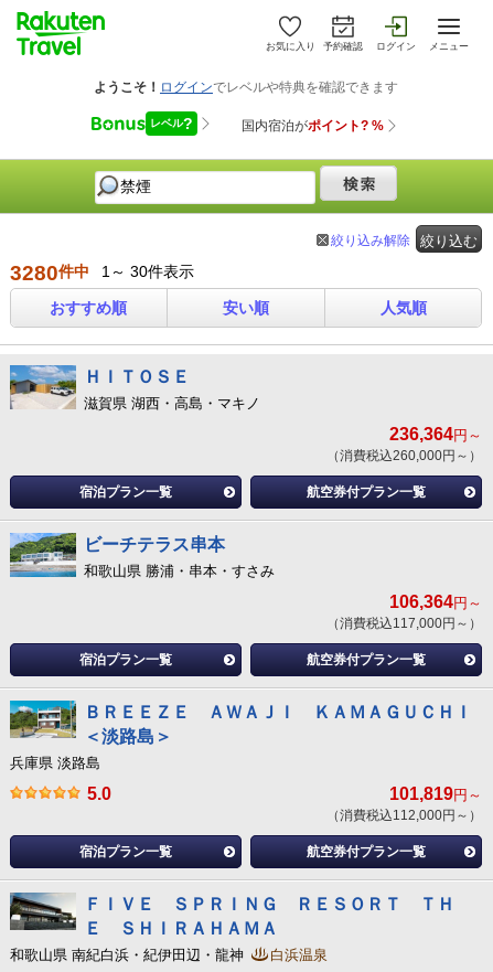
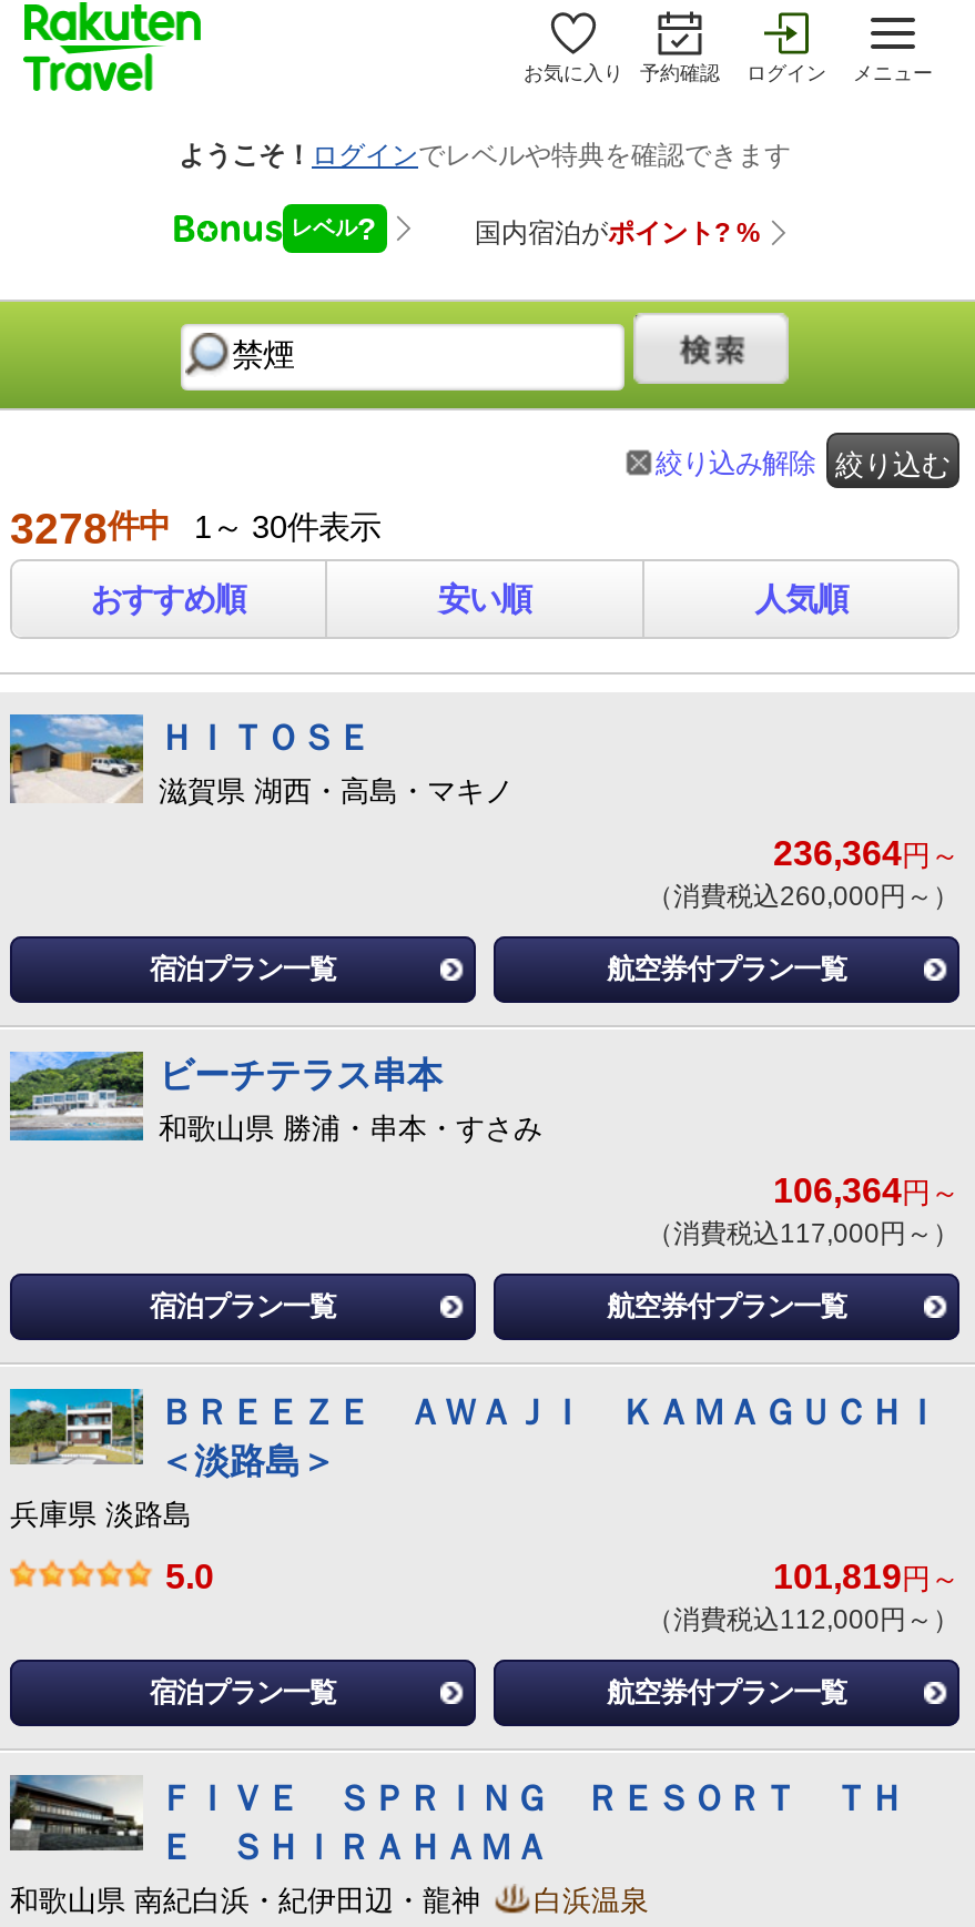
- 3280件中 1～ 30件表示
+ 3278件中 1～ 30件表示
